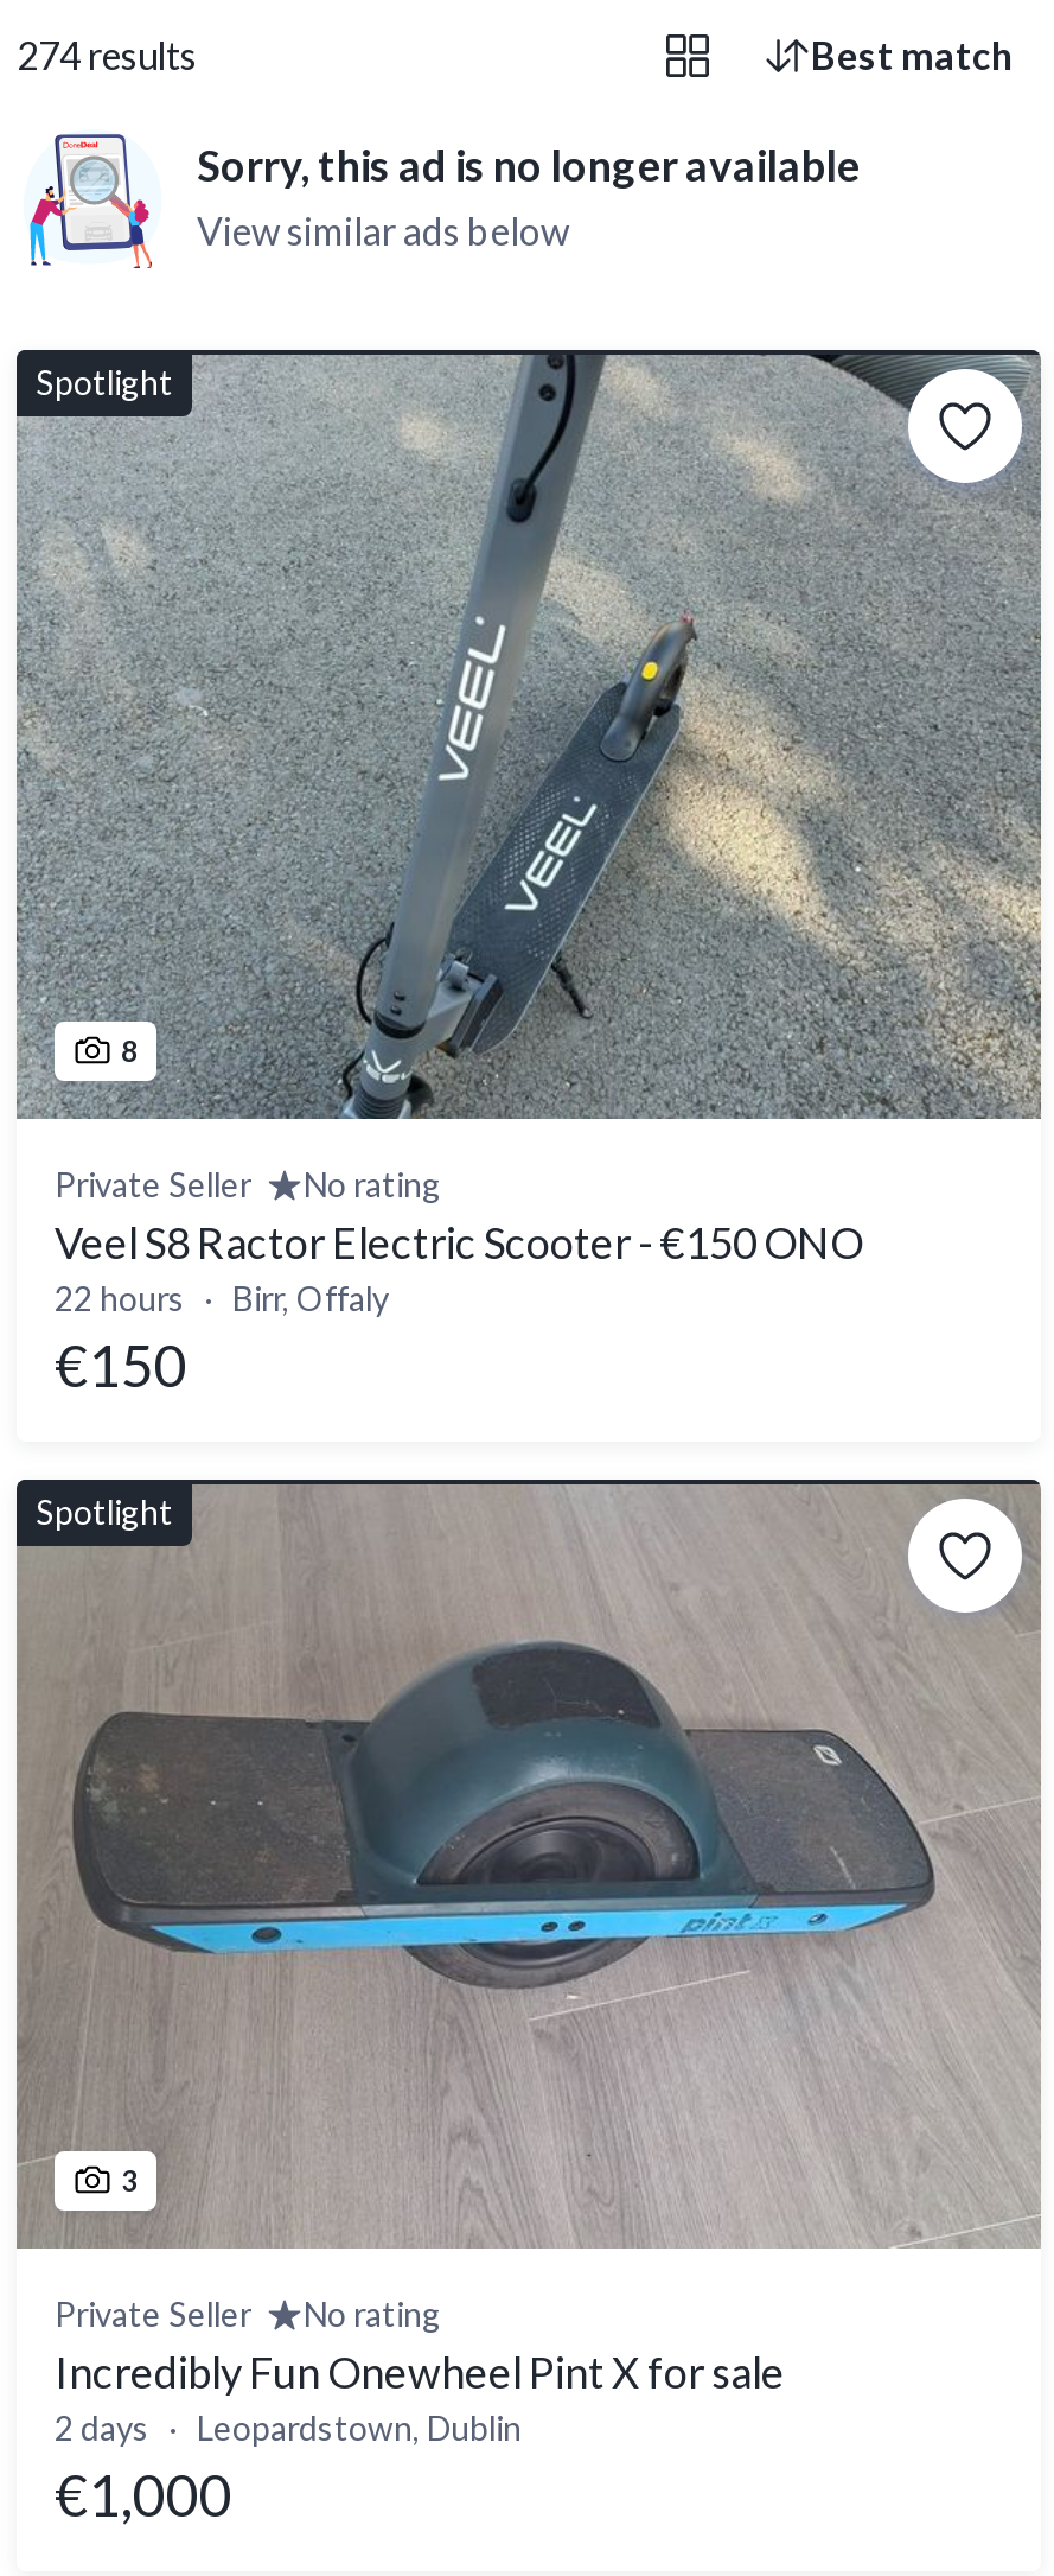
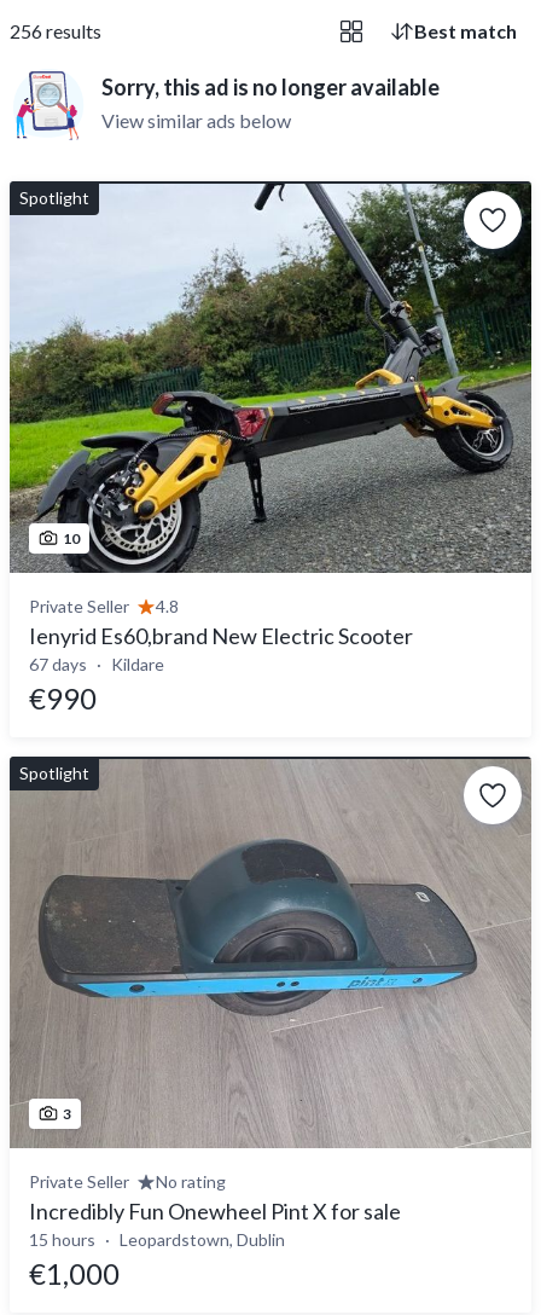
- 274 results
+ 256 results

- [image]
- 8
+ [image]
+ 10

- No rating
- Veel S8 Ractor Electric Scooter - €150 ONO
- 22 hours
- Birr, Offaly
- €150
+ 4.8
+ Ienyrid Es60,brand New Electric Scooter
+ 67 days
+ Kildare
+ €990

- 2 days Leopardstown, Dublin
+ 15 hours Leopardstown, Dublin
